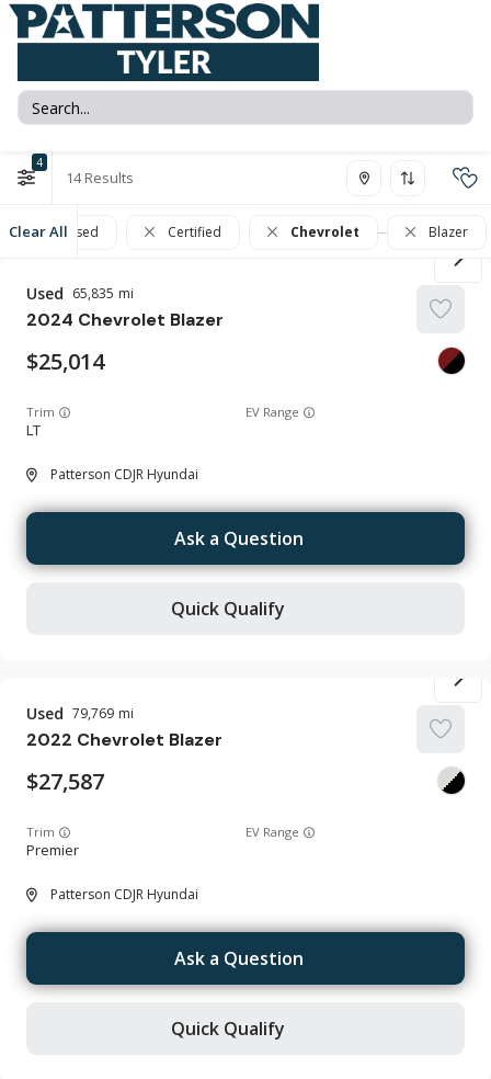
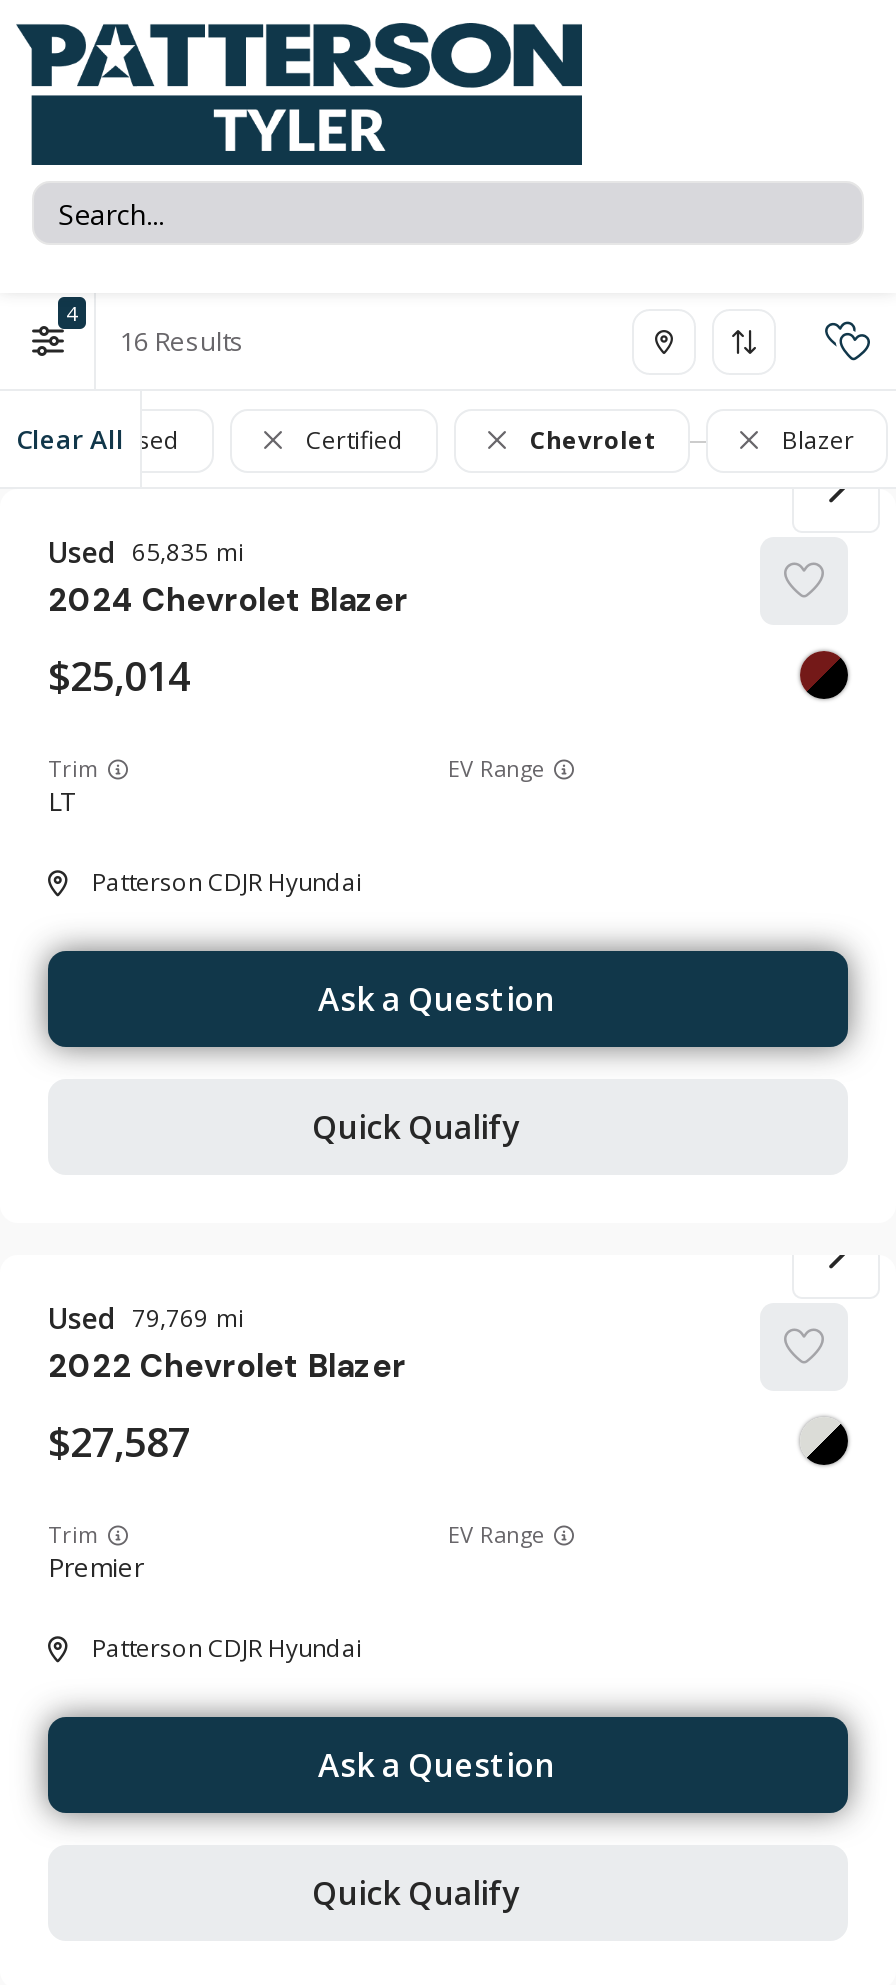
- 14
+ 16
